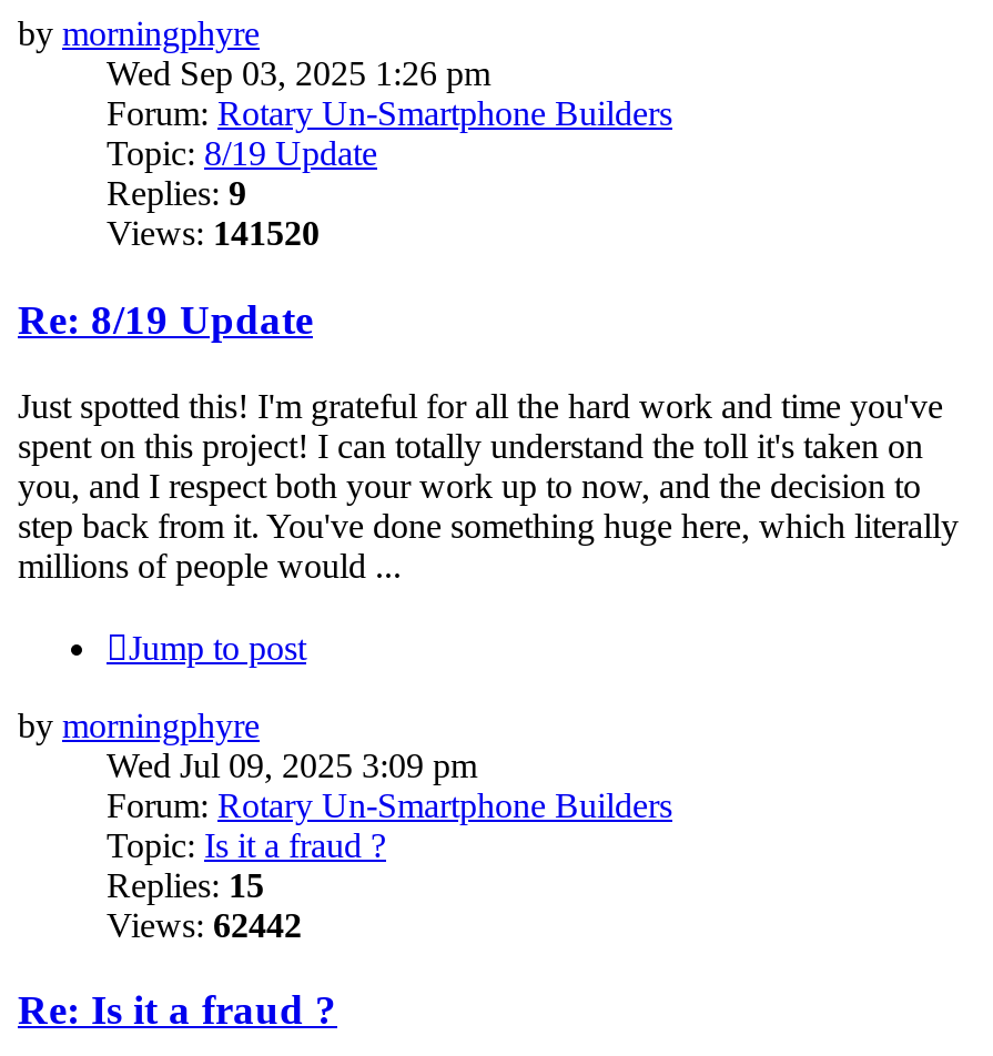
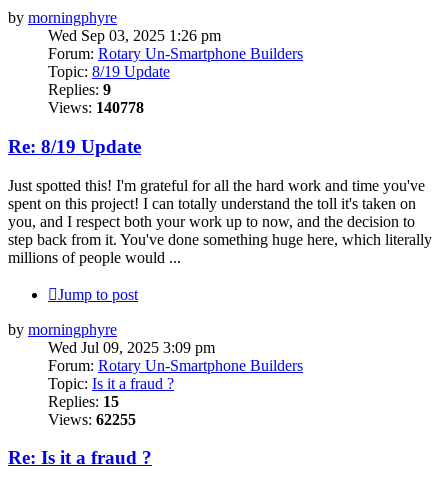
- Views: 141520
+ Views: 140778

- Views: 62442
+ Views: 62255
